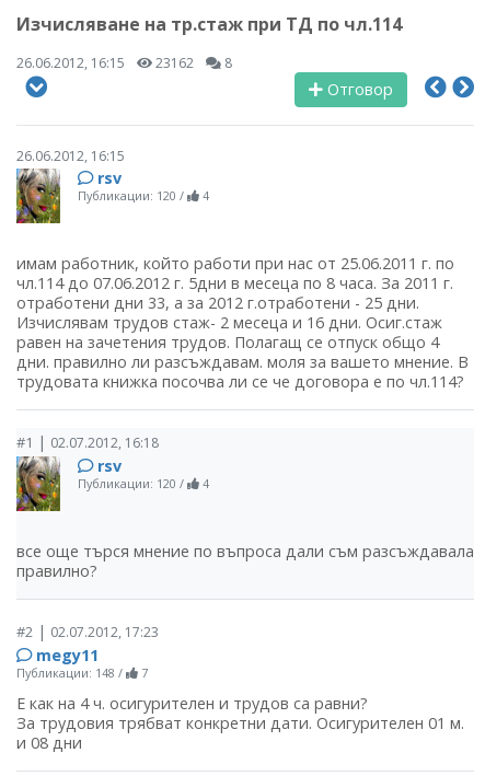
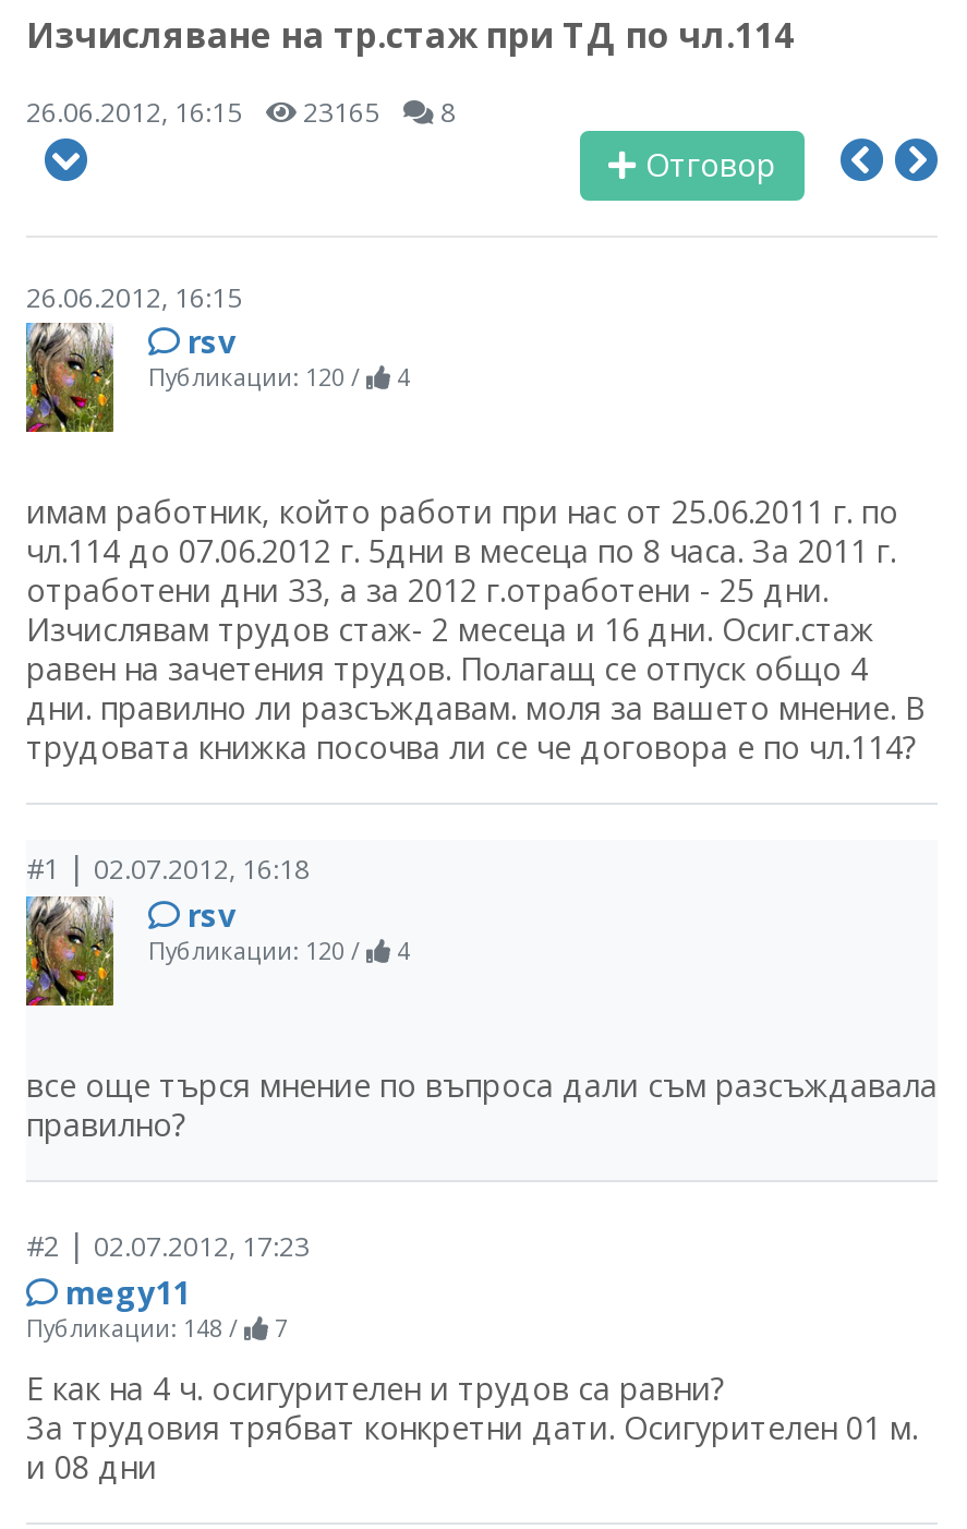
- 26.06.2012, 16:15 23162 8
+ 26.06.2012, 16:15 23165 8
